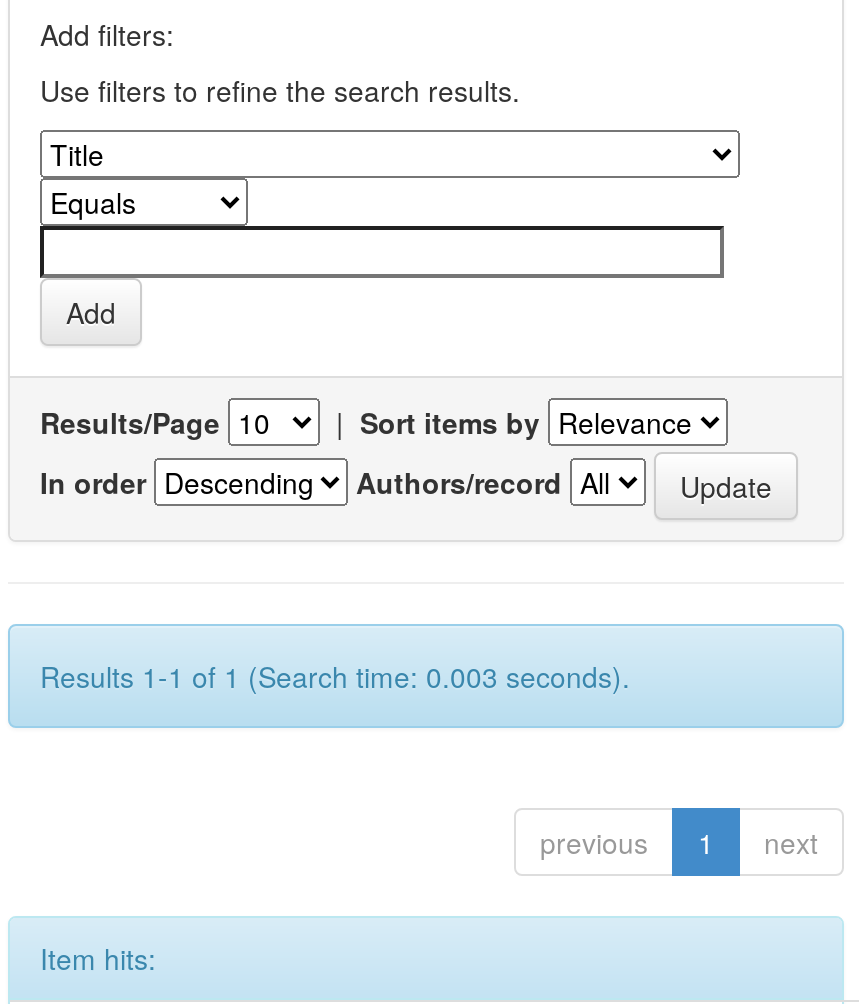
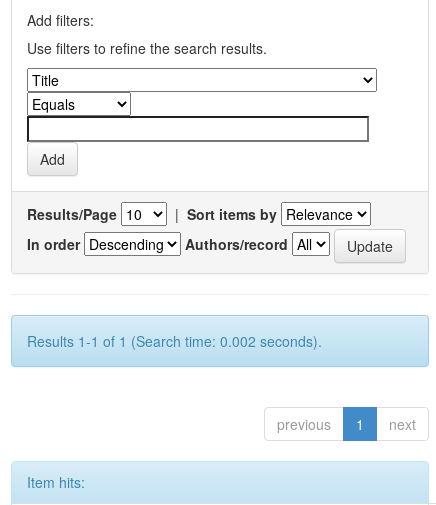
- Results 1-1 of 1 (Search time: 0.003 seconds).
+ Results 1-1 of 1 (Search time: 0.002 seconds).
